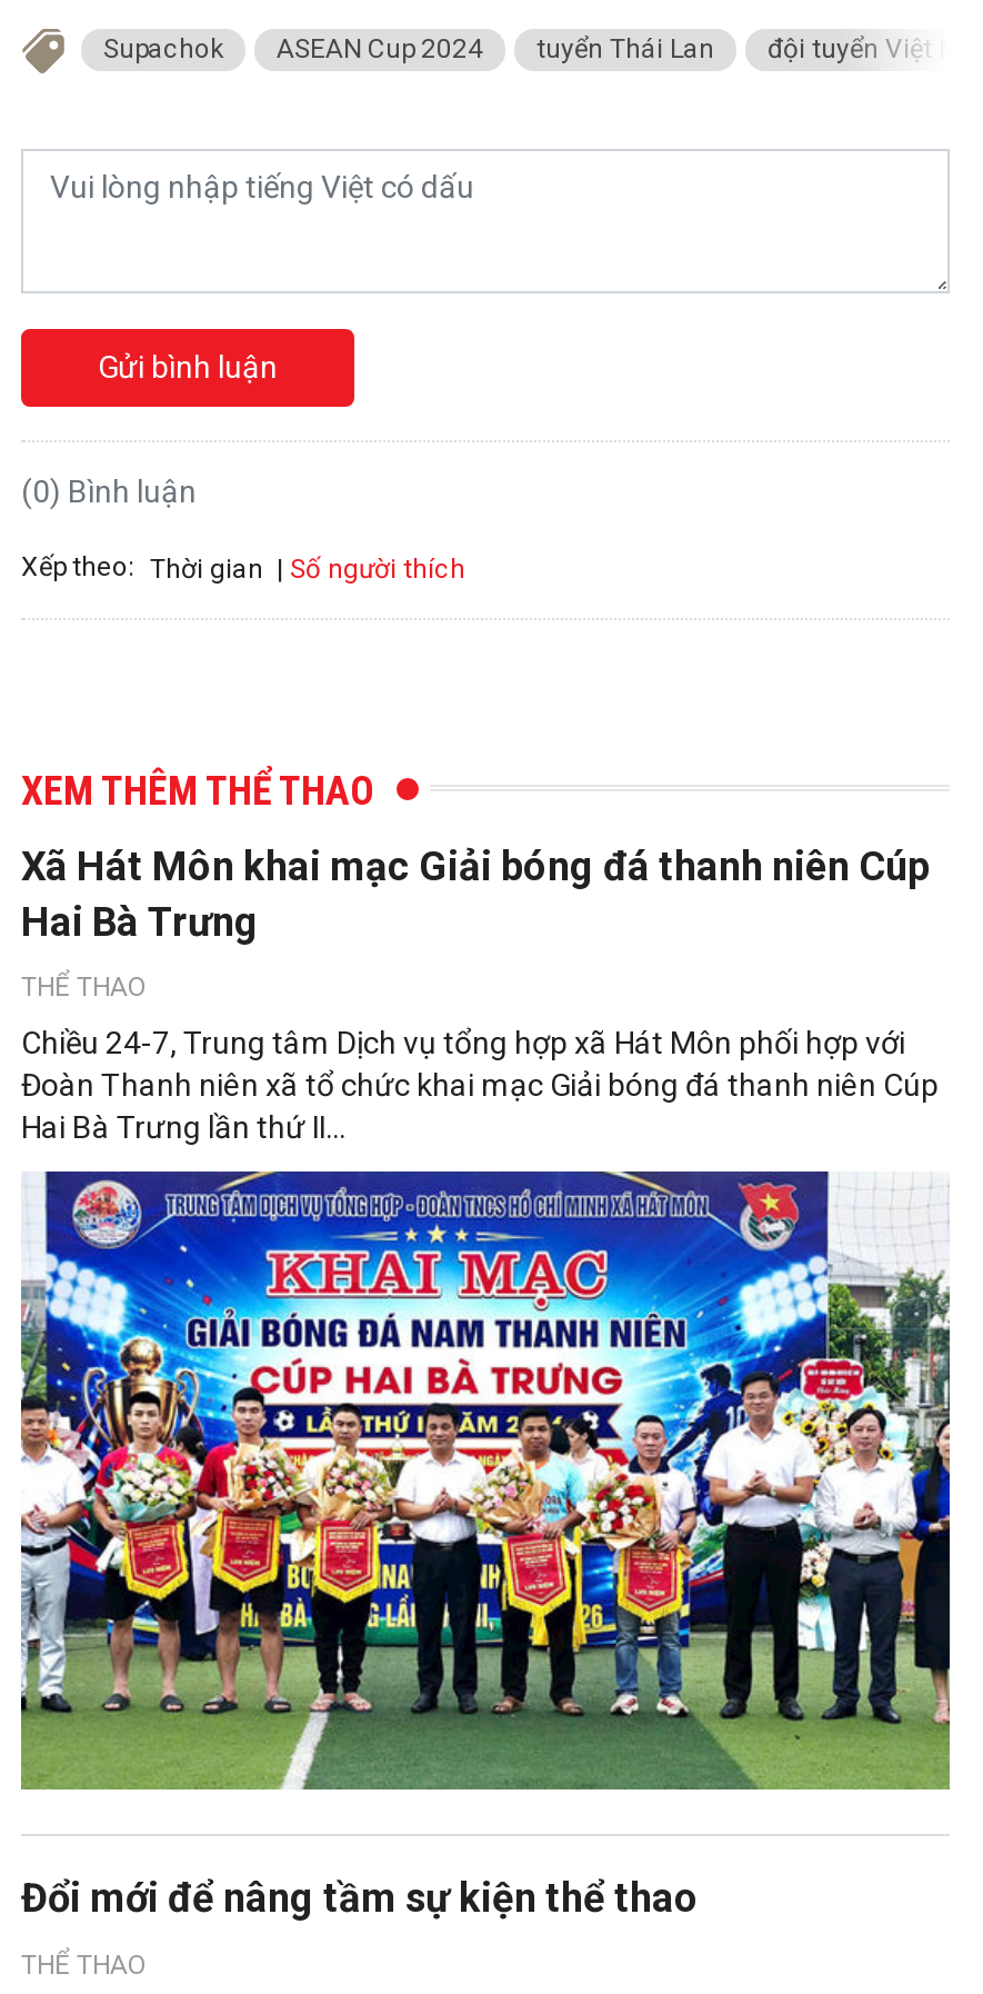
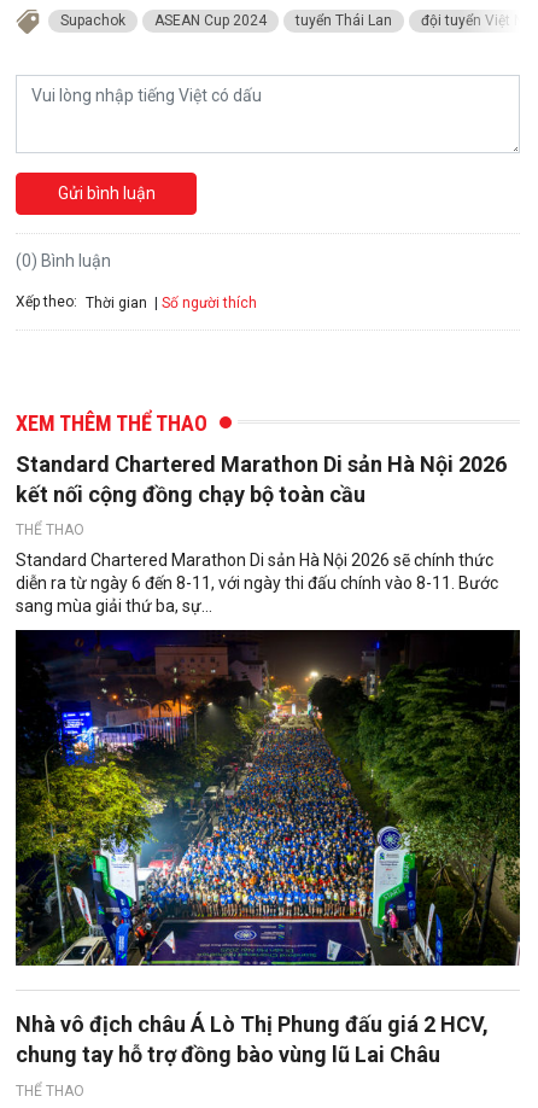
- Xã Hát Môn khai mạc Giải bóng đá thanh niên Cúp
- Hai Bà Trưng
+ Standard Chartered Marathon Di sản Hà Nội 2026
+ kết nối cộng đồng chạy bộ toàn cầu

- Chiều 24-7, Trung tâm Dịch vụ tổng hợp xã Hát Môn phối hợp với
- Đoàn Thanh niên xã tổ chức khai mạc Giải bóng đá thanh niên Cúp
- Hai Bà Trưng lần thứ II...
+ Standard Chartered Marathon Di sản Hà Nội 2026 sẽ chính thức
+ diễn ra từ ngày 6 đến 8-11, với ngày thi đấu chính vào 8-11. Bước
+ sang mùa giải thứ ba, sự...

- [image]
- Đổi mới để nâng tầm sự kiện thể thao
+ [image]
+ Nhà vô địch châu Á Lò Thị Phung đấu giá 2 HCV,
+ chung tay hỗ trợ đồng bào vùng lũ Lai Châu
